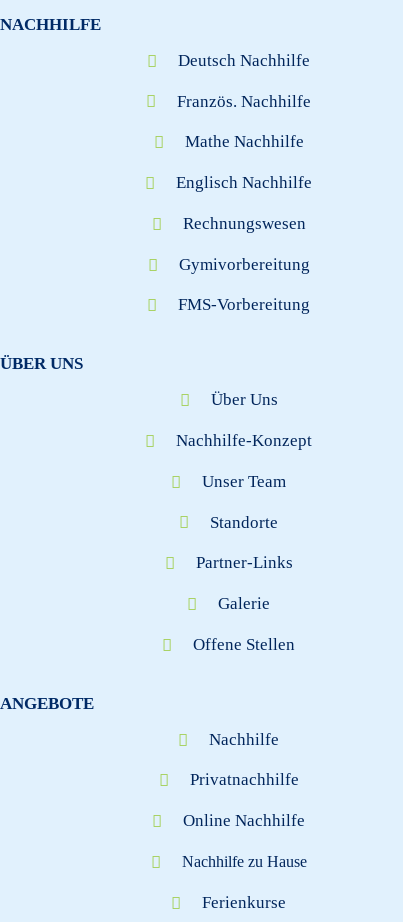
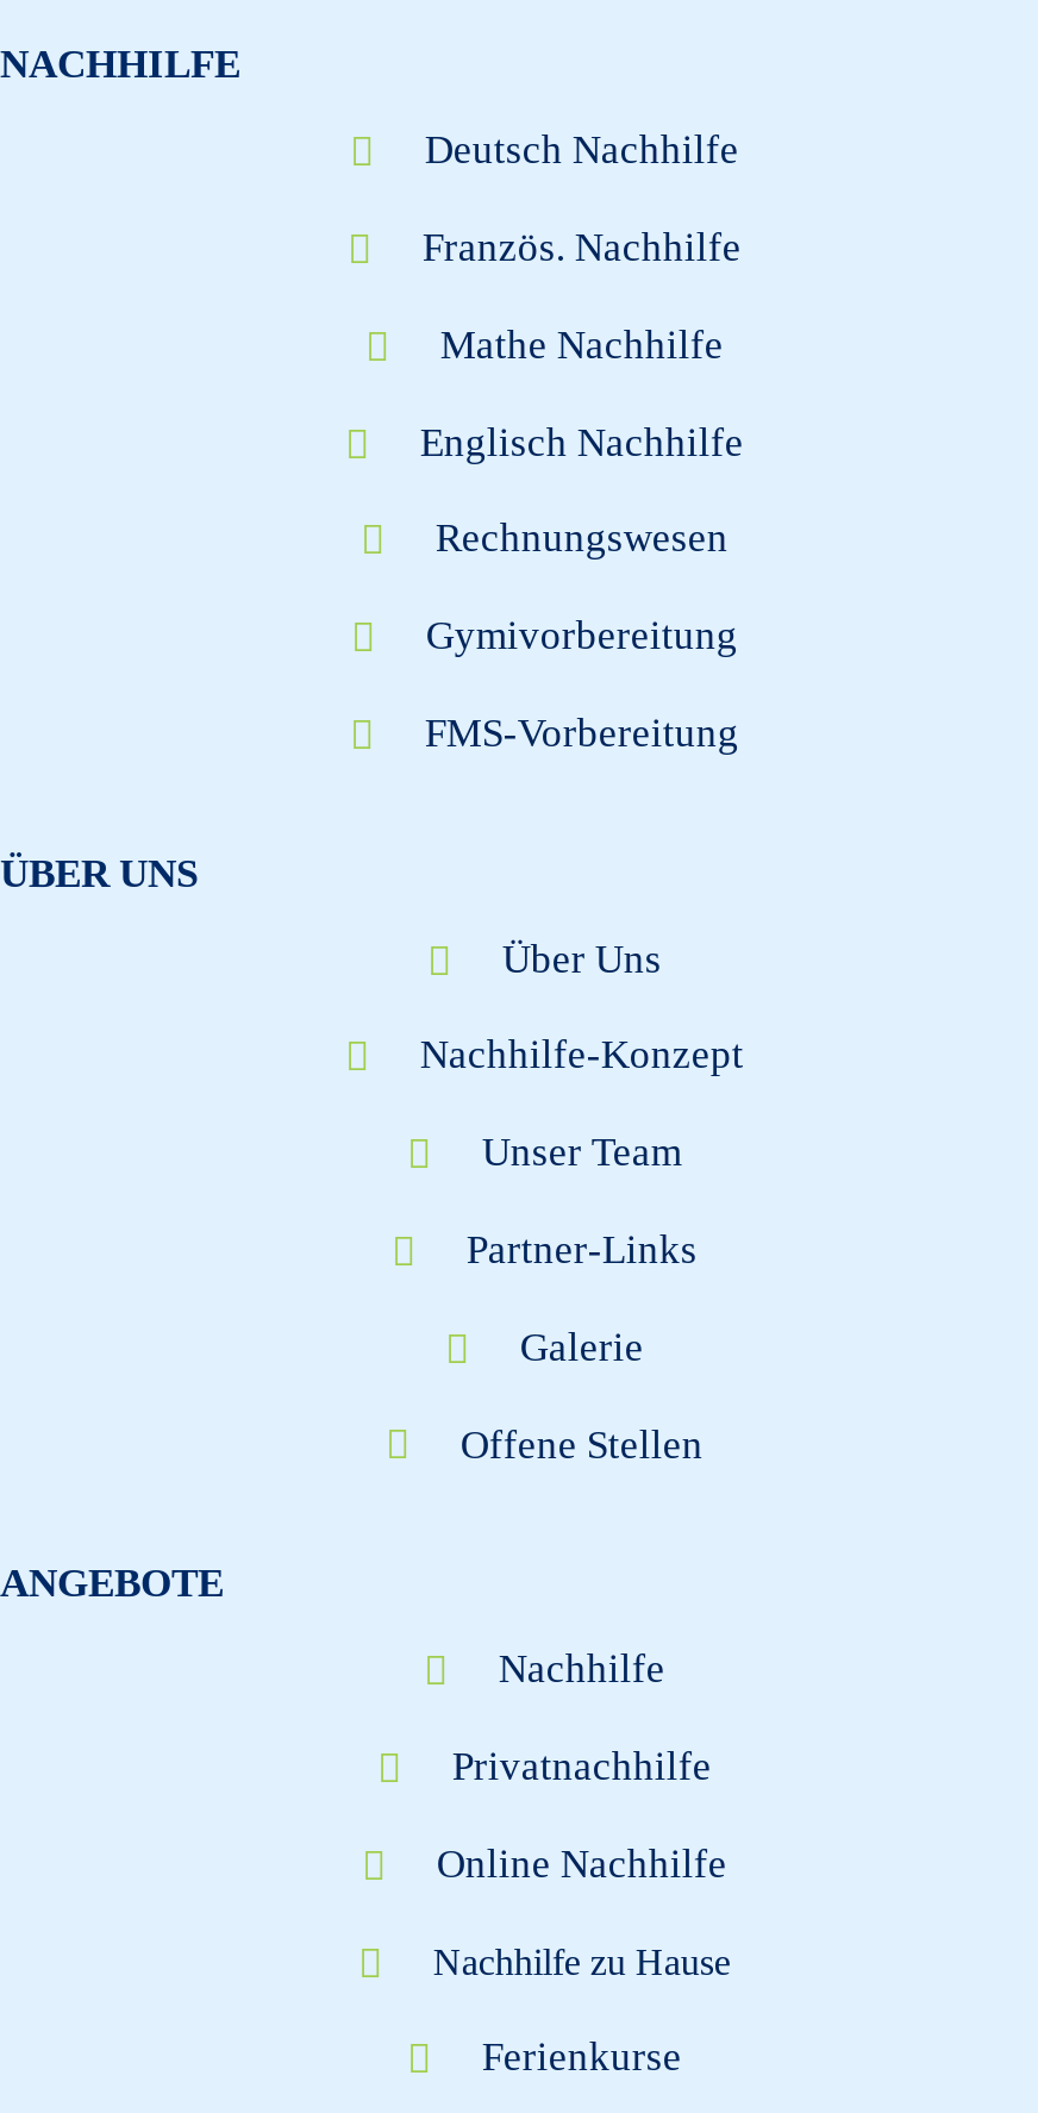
- Standorte
